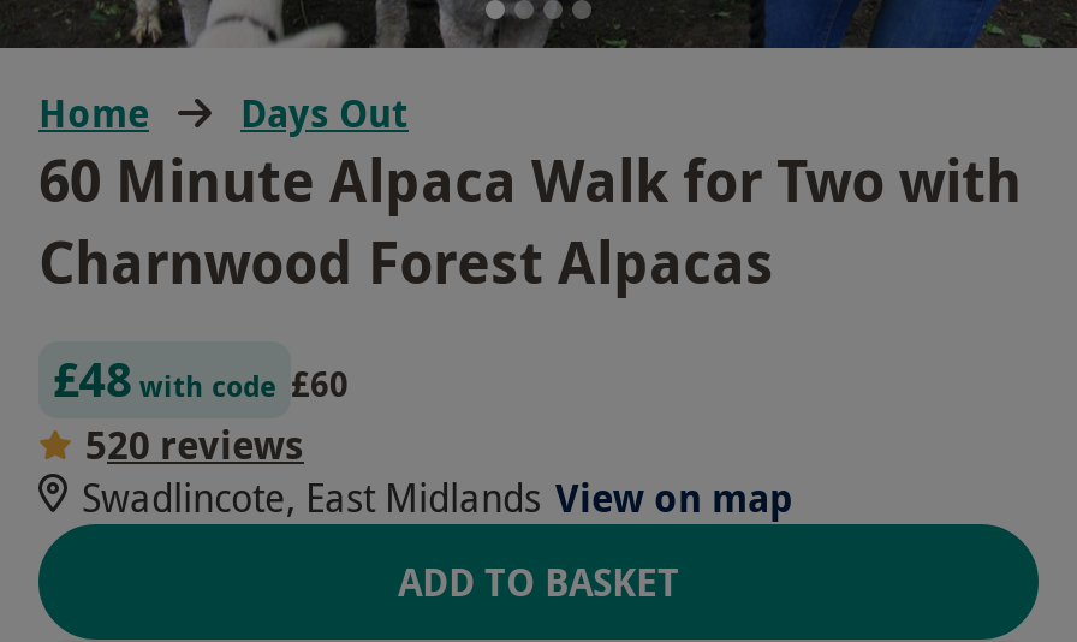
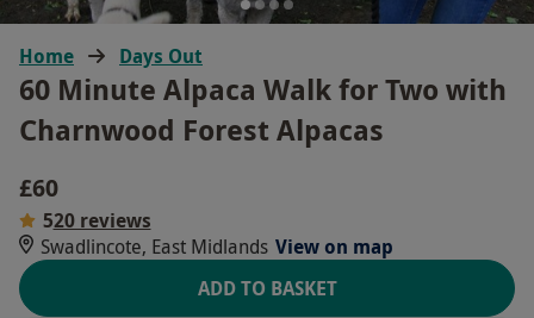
- £48 with code £60
+ £60
